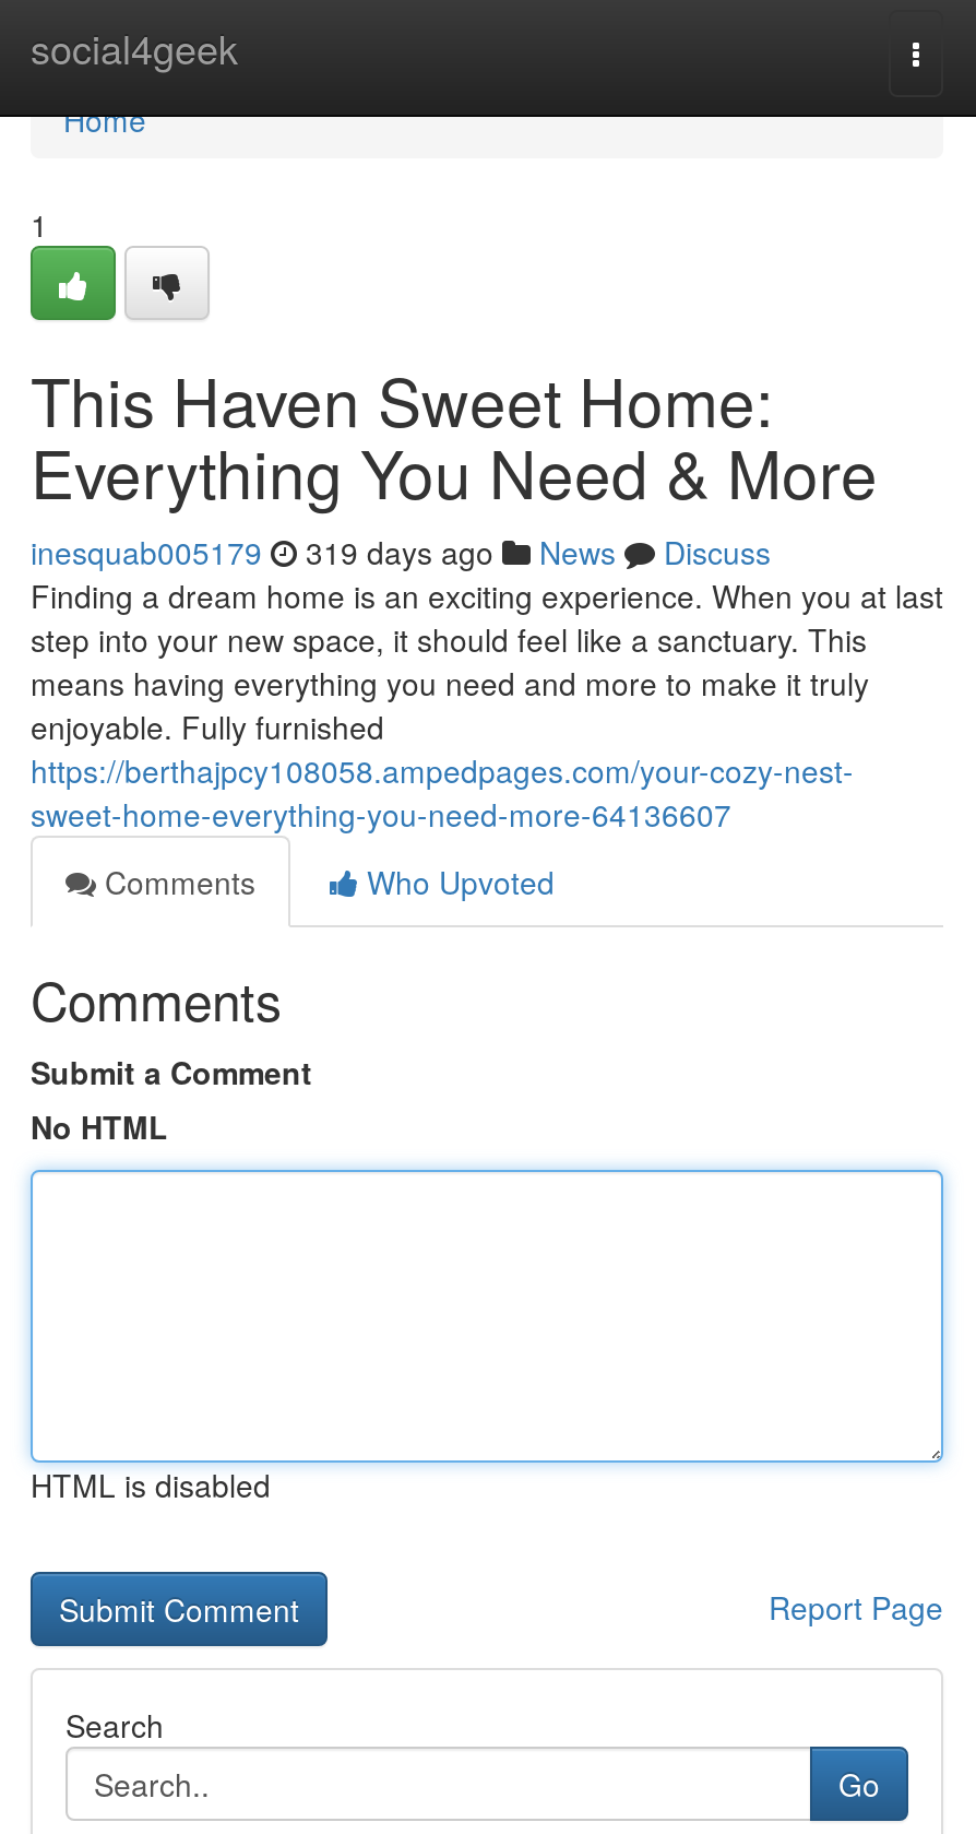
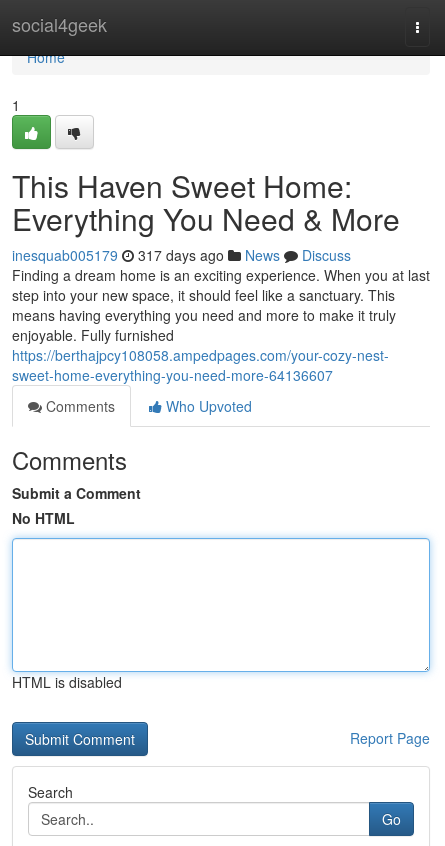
- inesquab005179 319 days ago News Discuss
+ inesquab005179 317 days ago News Discuss
